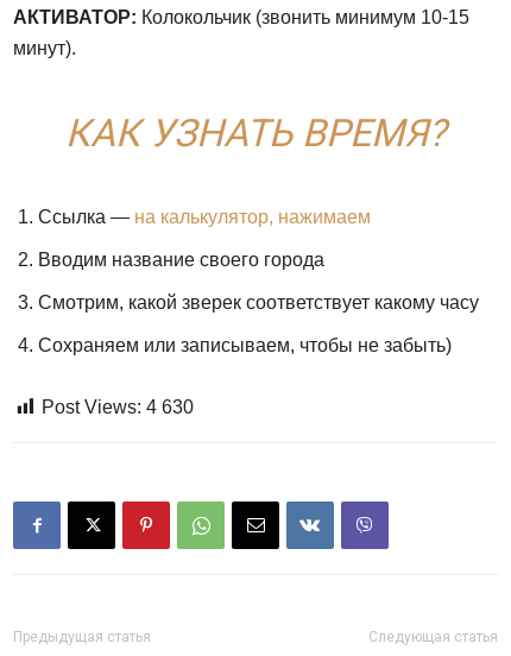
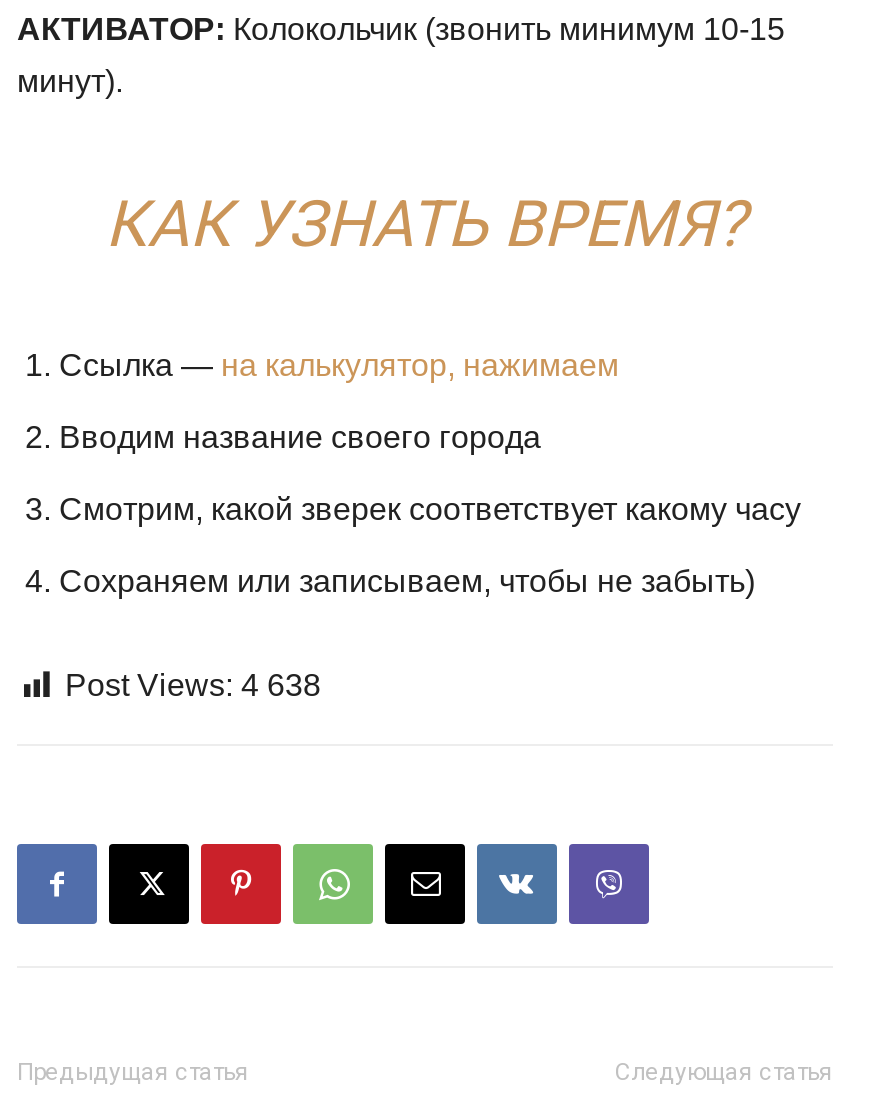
- Post Views: 4 630
+ Post Views: 4 638
